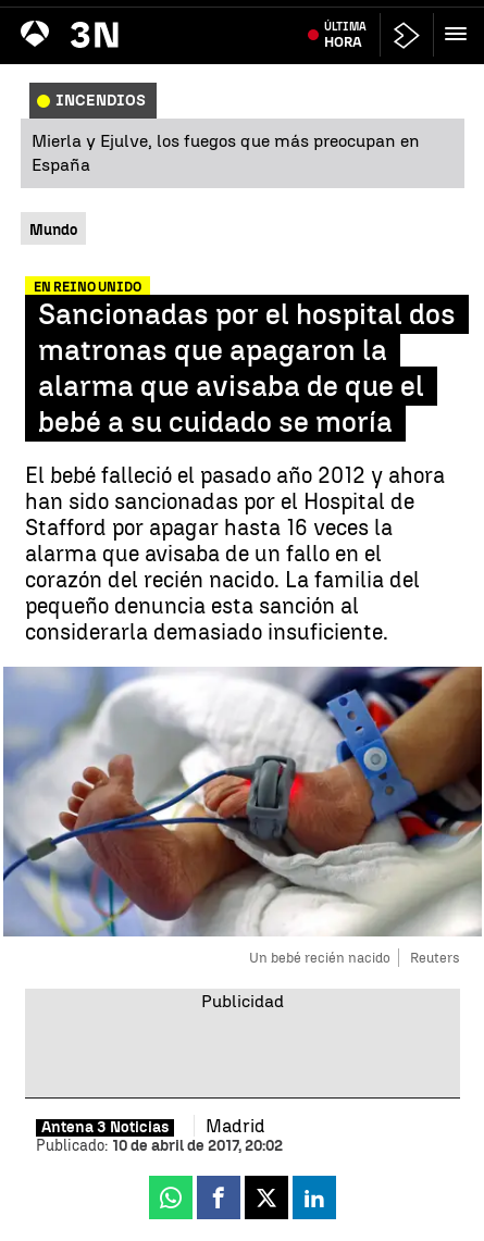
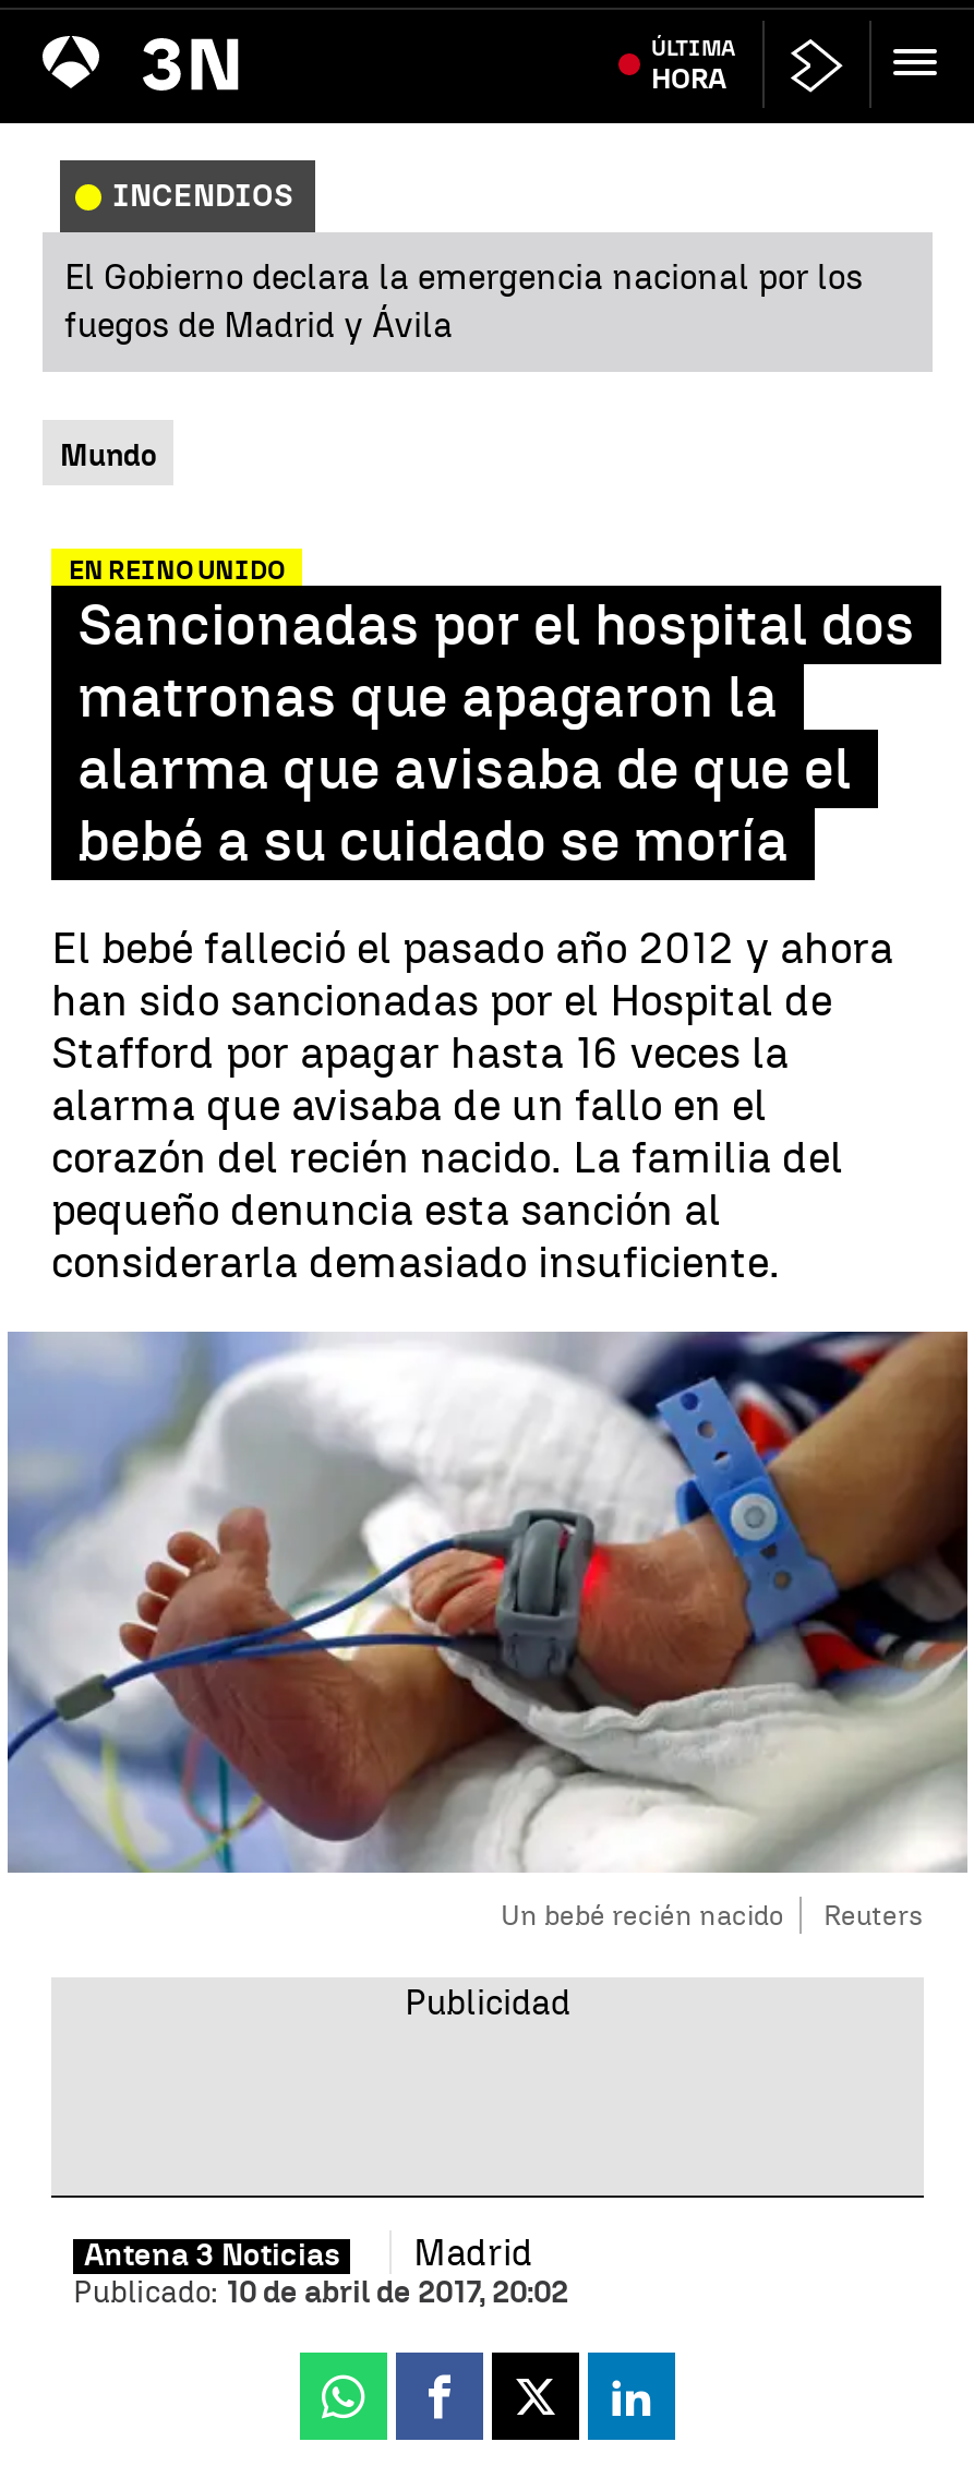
- Mierla y Ejulve, los fuegos que más preocupan en
- España
+ El Gobierno declara la emergencia nacional por los
+ fuegos de Madrid y Ávila
